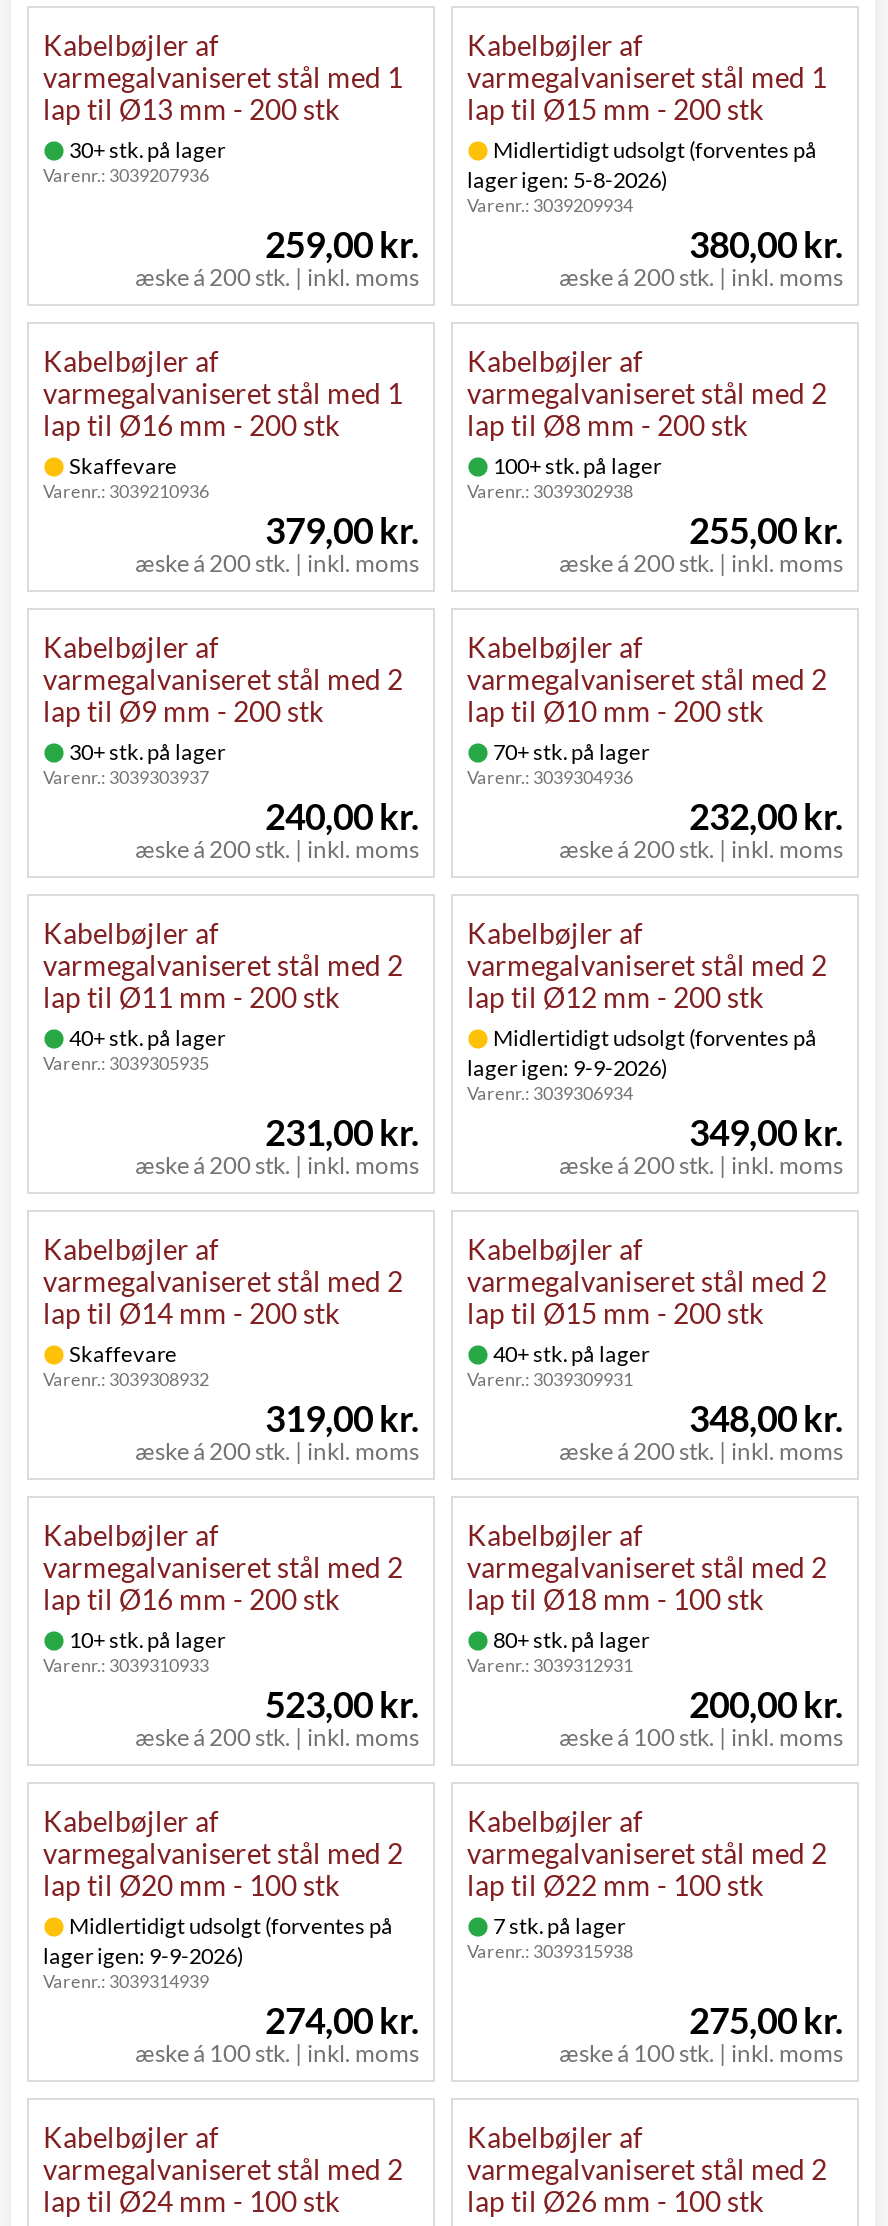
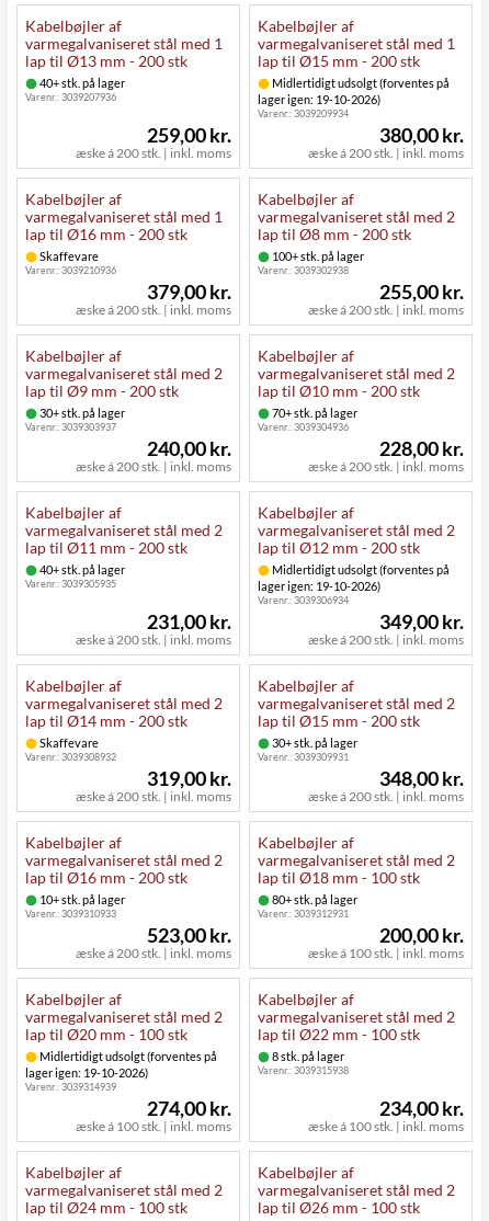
- 30+ stk. på lager
+ 40+ stk. på lager

- lager igen: 5-8-2026)
+ lager igen: 19-10-2026)

- 232,00 kr.
+ 228,00 kr.

- lager igen: 9-9-2026)
+ lager igen: 19-10-2026)

- 40+ stk. på lager
+ 30+ stk. på lager

- 7 stk. på lager
+ 8 stk. på lager

- lager igen: 9-9-2026)
+ lager igen: 19-10-2026)

- 275,00 kr.
+ 234,00 kr.
